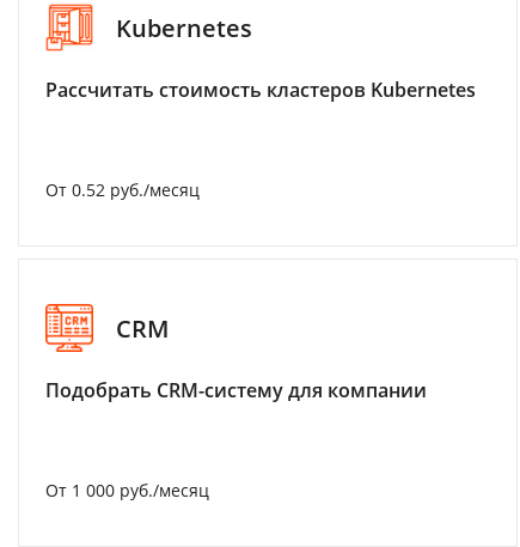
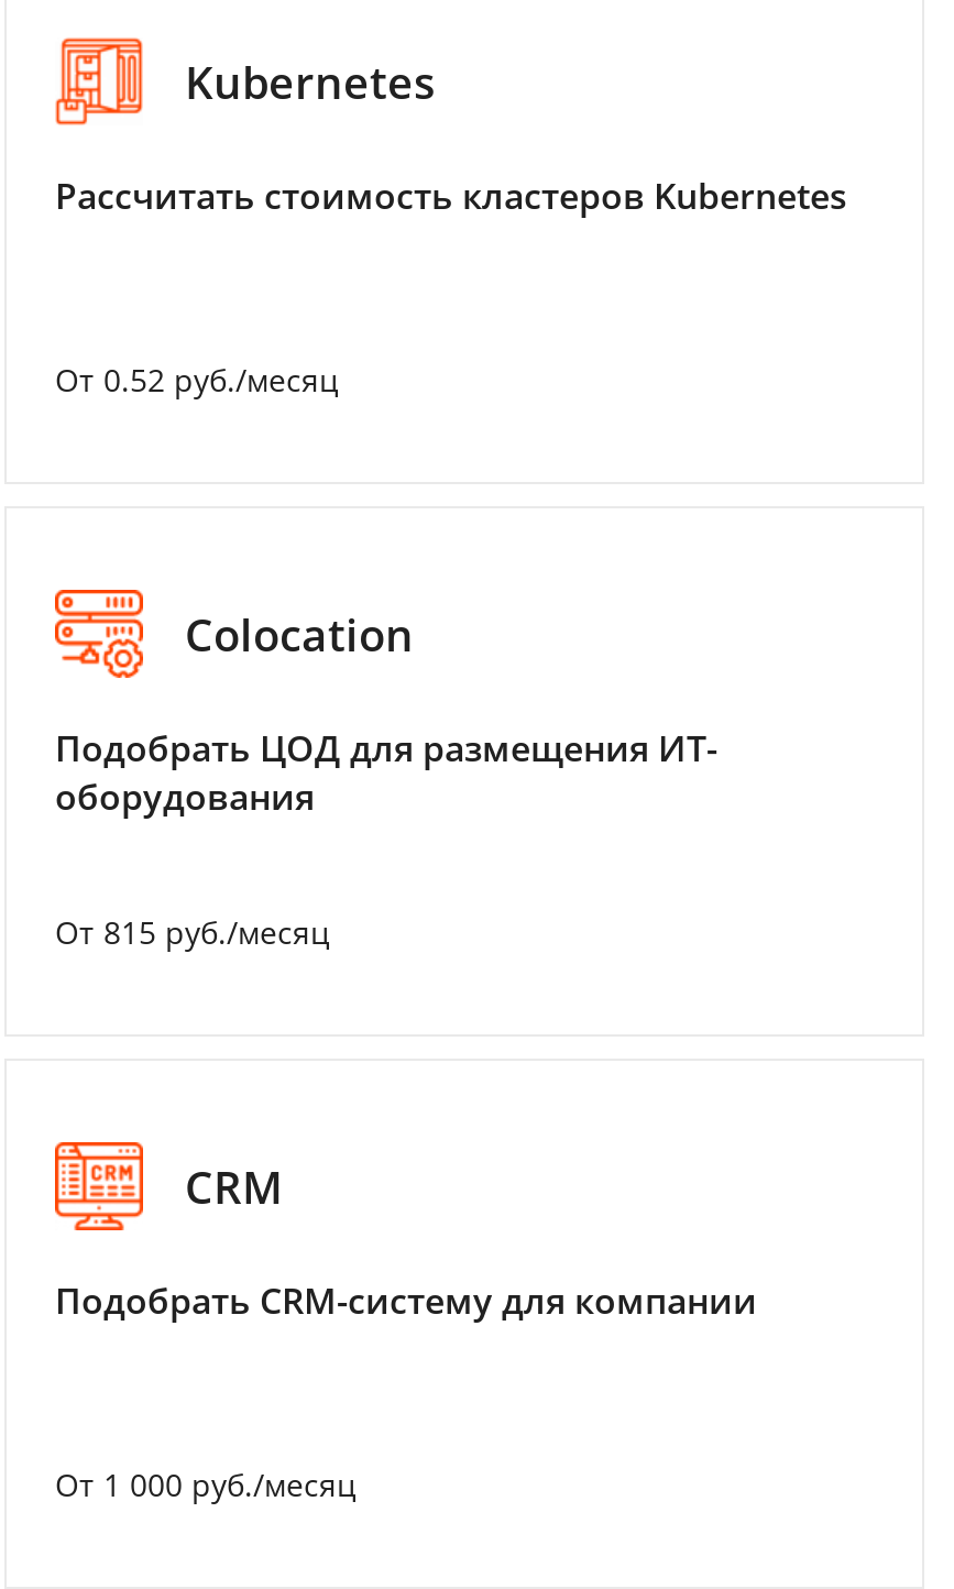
+ [image]
+ Colocation
+ Подобрать ЦОД для размещения ИТ-
+ оборудования
+ От 815 руб./месяц
